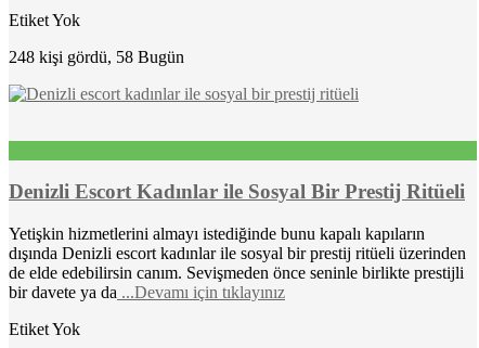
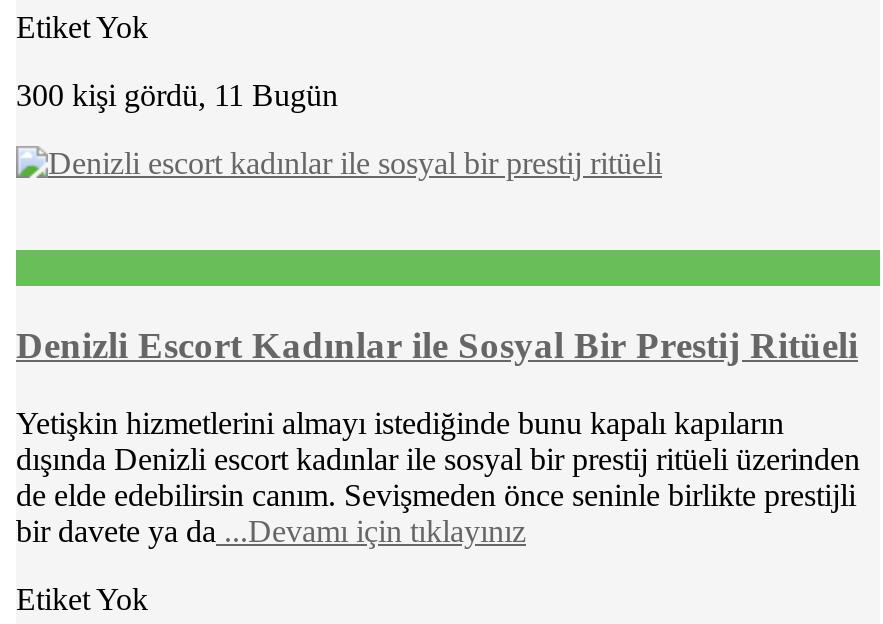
- 248 kişi gördü, 58 Bugün
+ 300 kişi gördü, 11 Bugün
